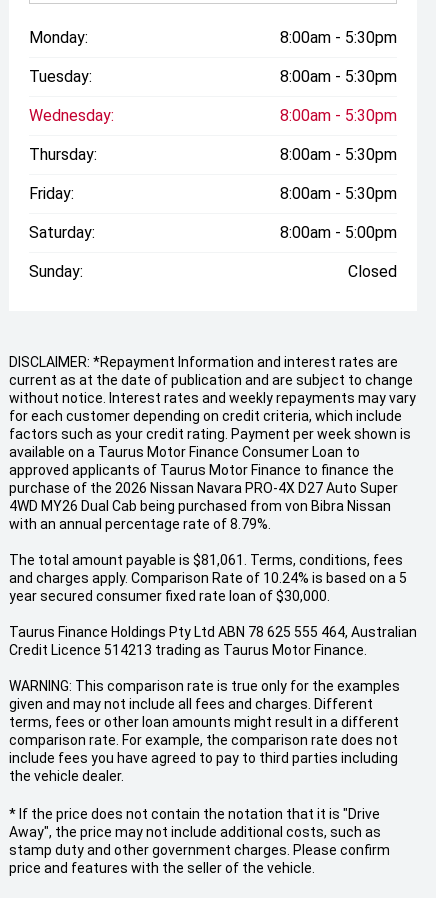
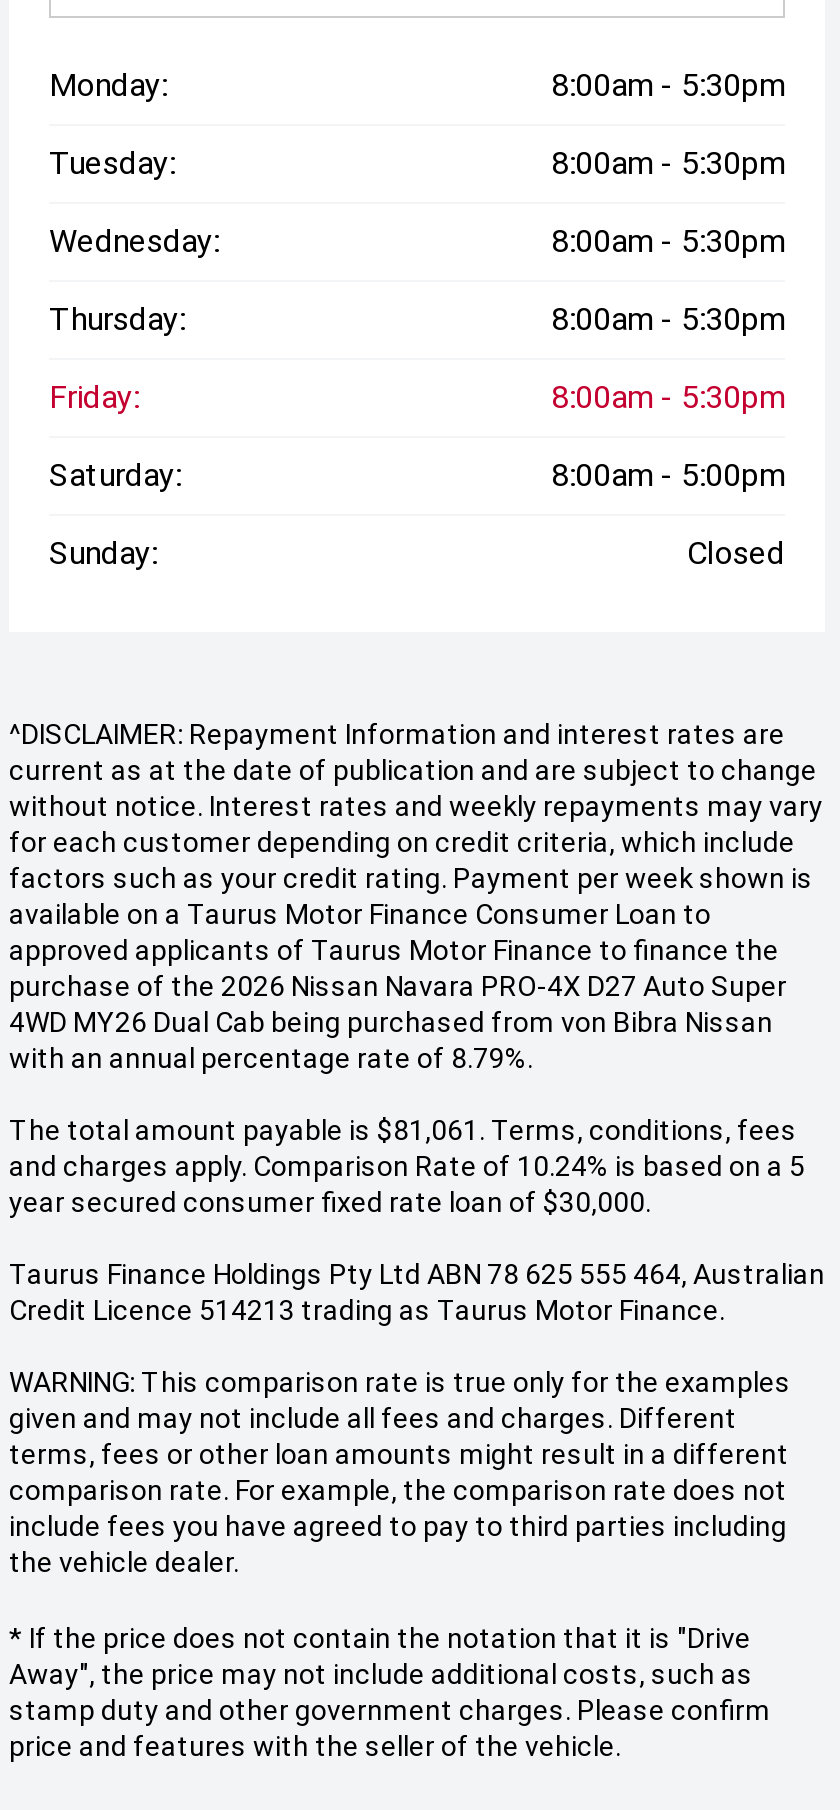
- DISCLAIMER: *Repayment Information and interest rates are
+ ^DISCLAIMER: Repayment Information and interest rates are
